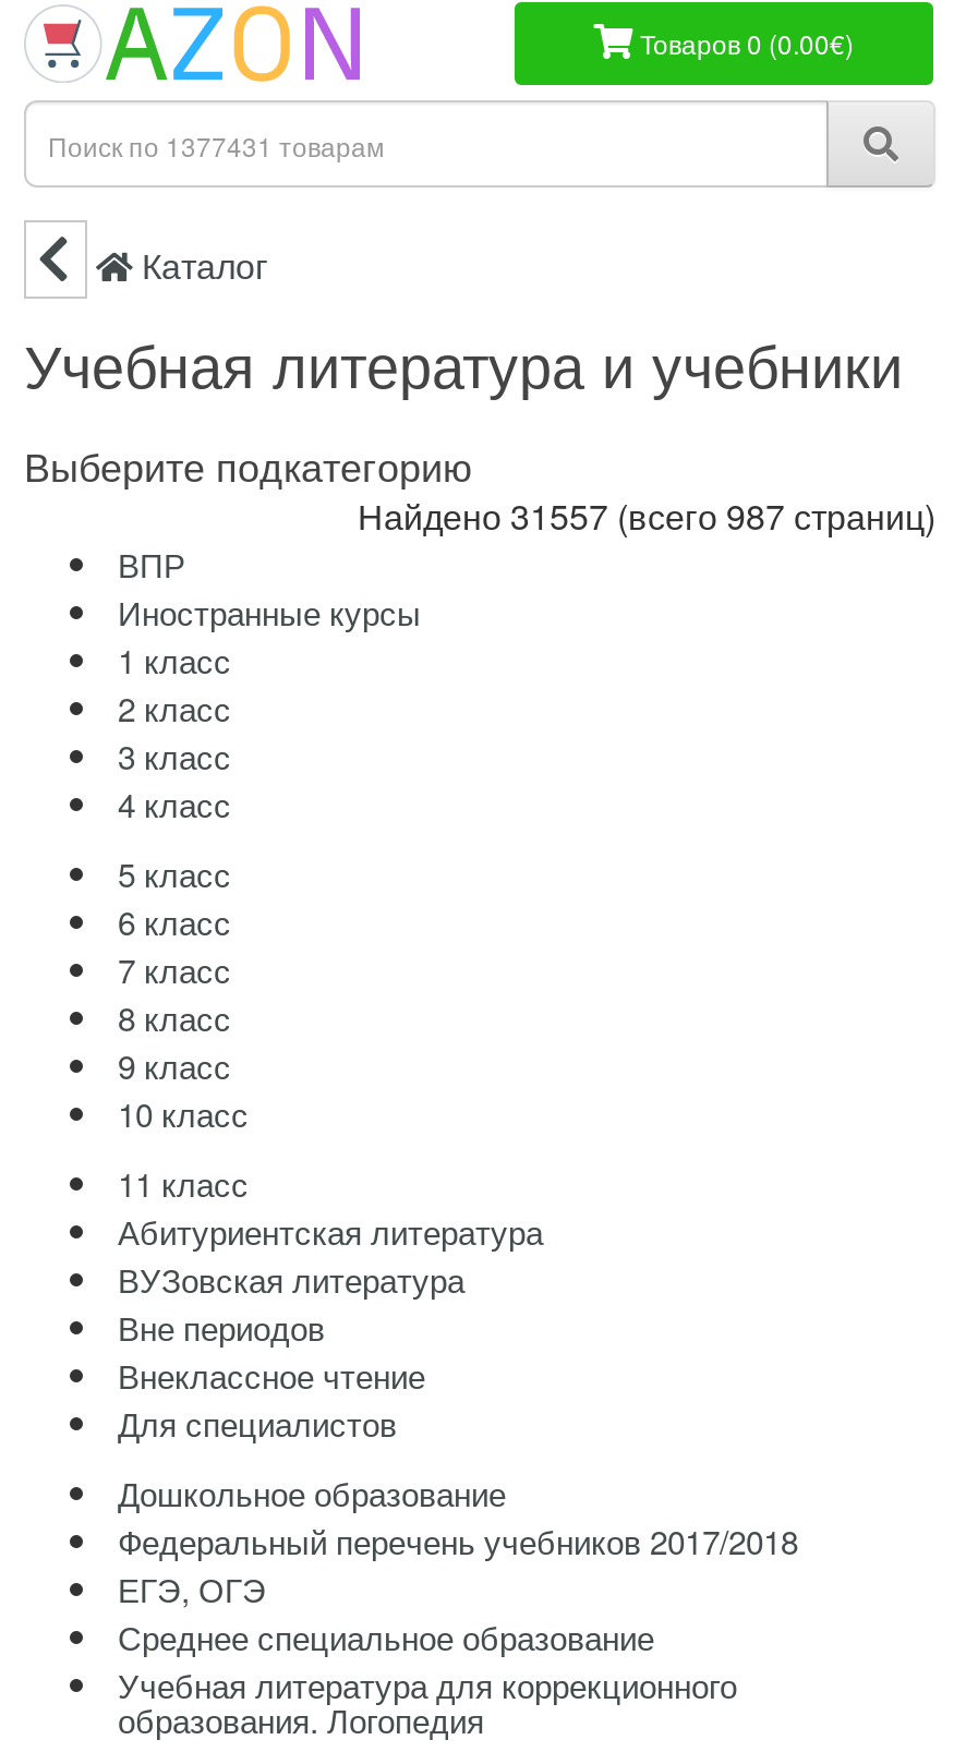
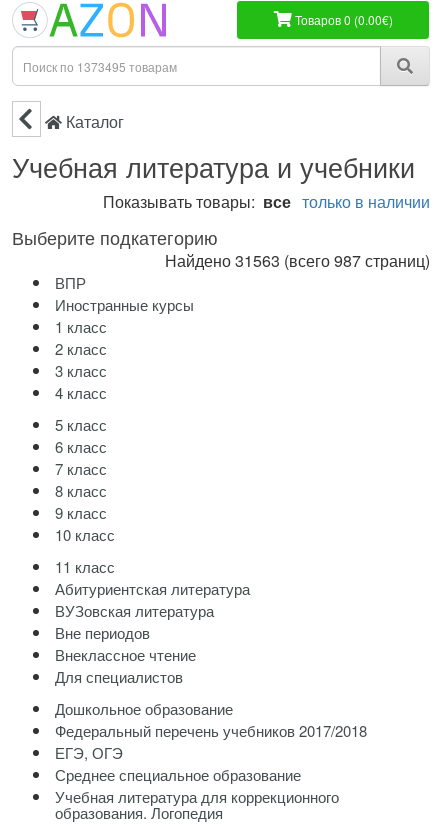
+ Показывать товары: все только в наличии

- Найдено 31557 (всего 987 страниц)
+ Найдено 31563 (всего 987 страниц)
